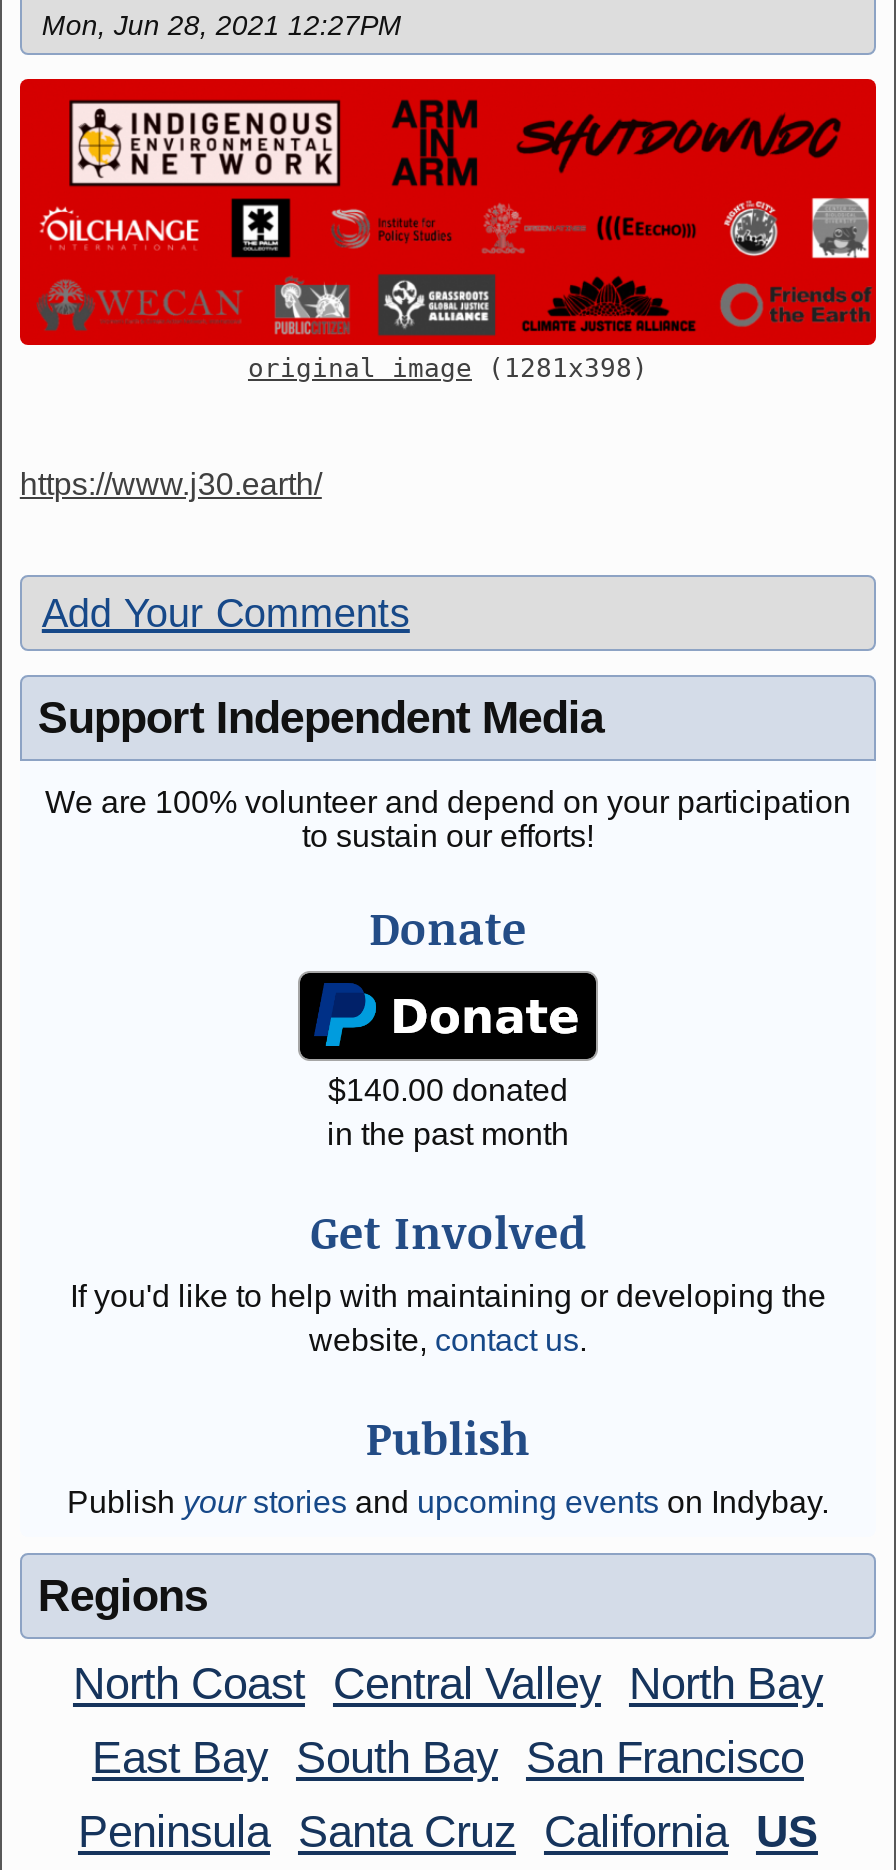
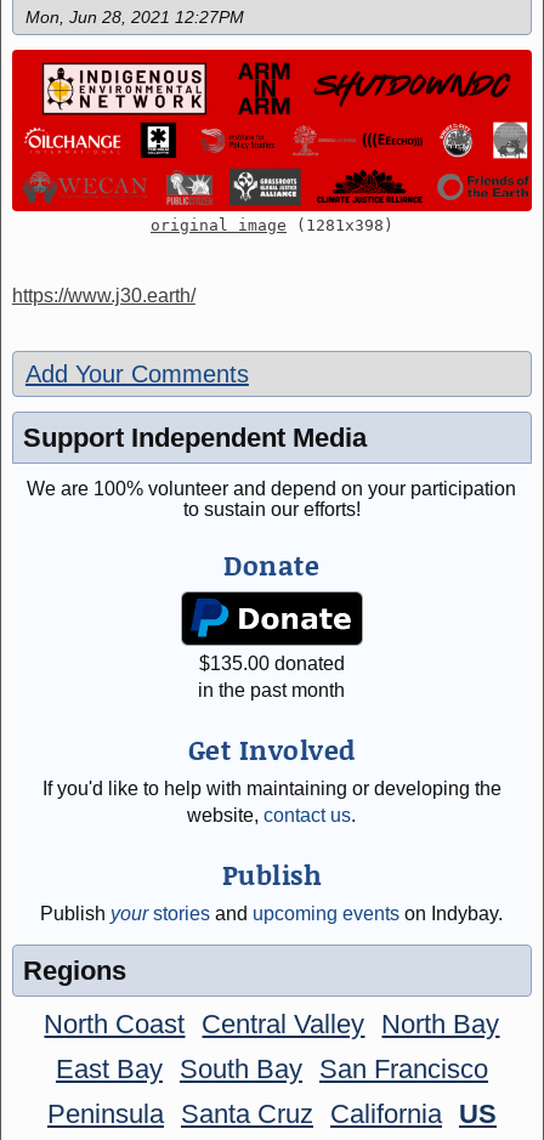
- $140.00 donated
+ $135.00 donated
